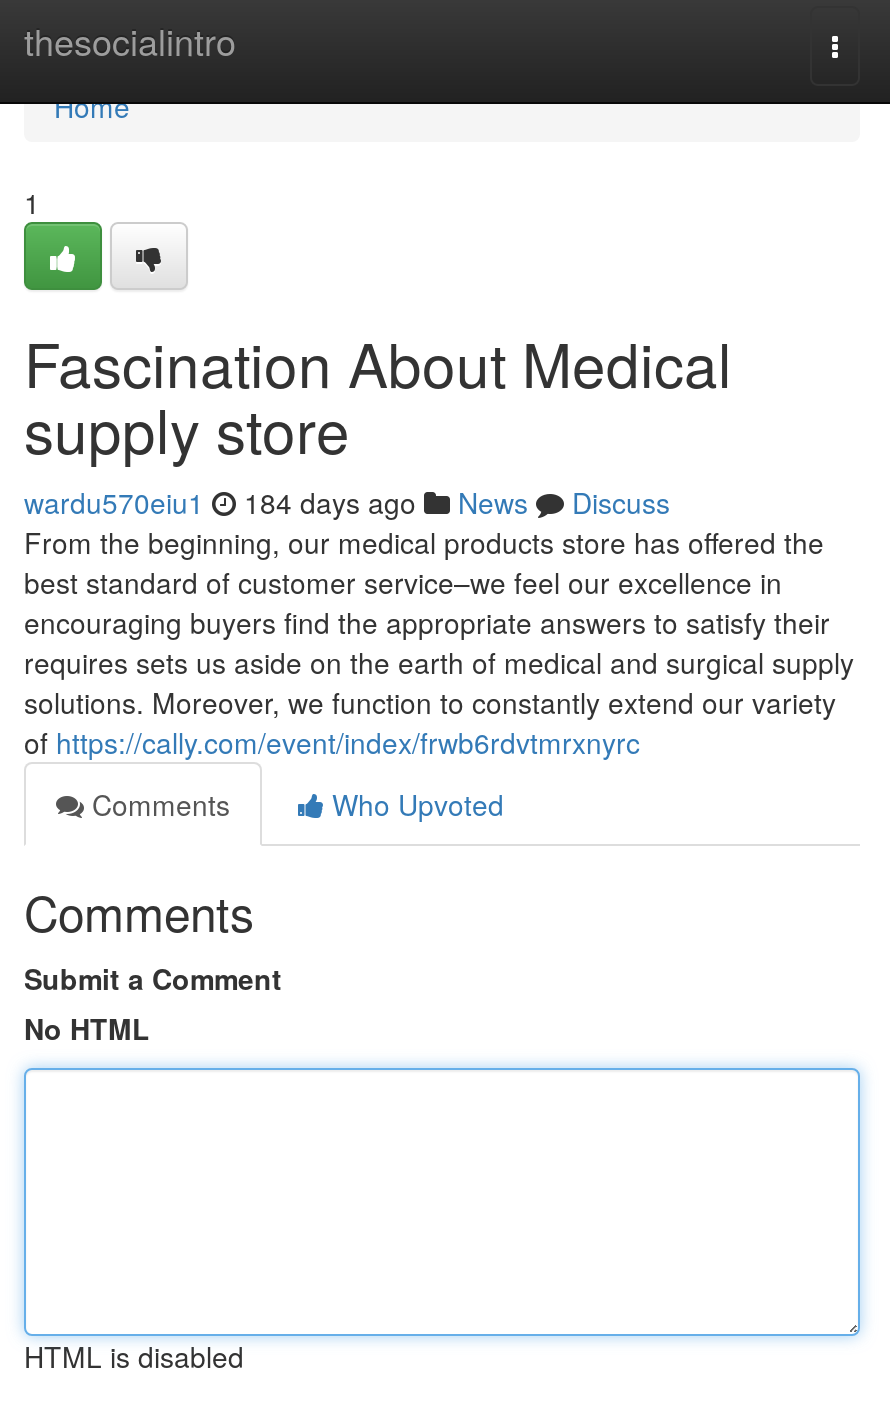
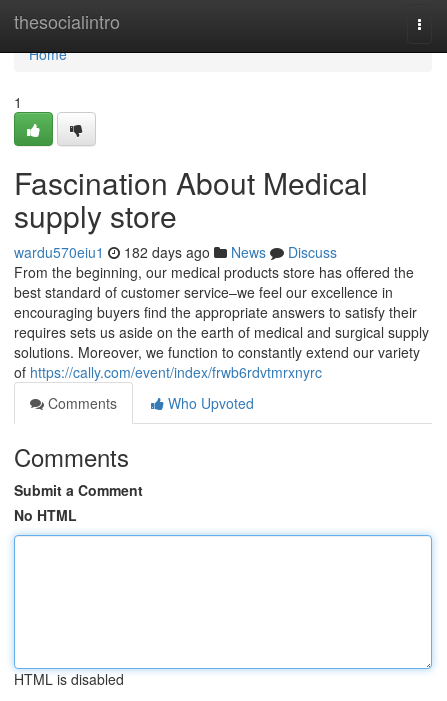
- wardu570eiu1 184 days ago News Discuss
+ wardu570eiu1 182 days ago News Discuss
